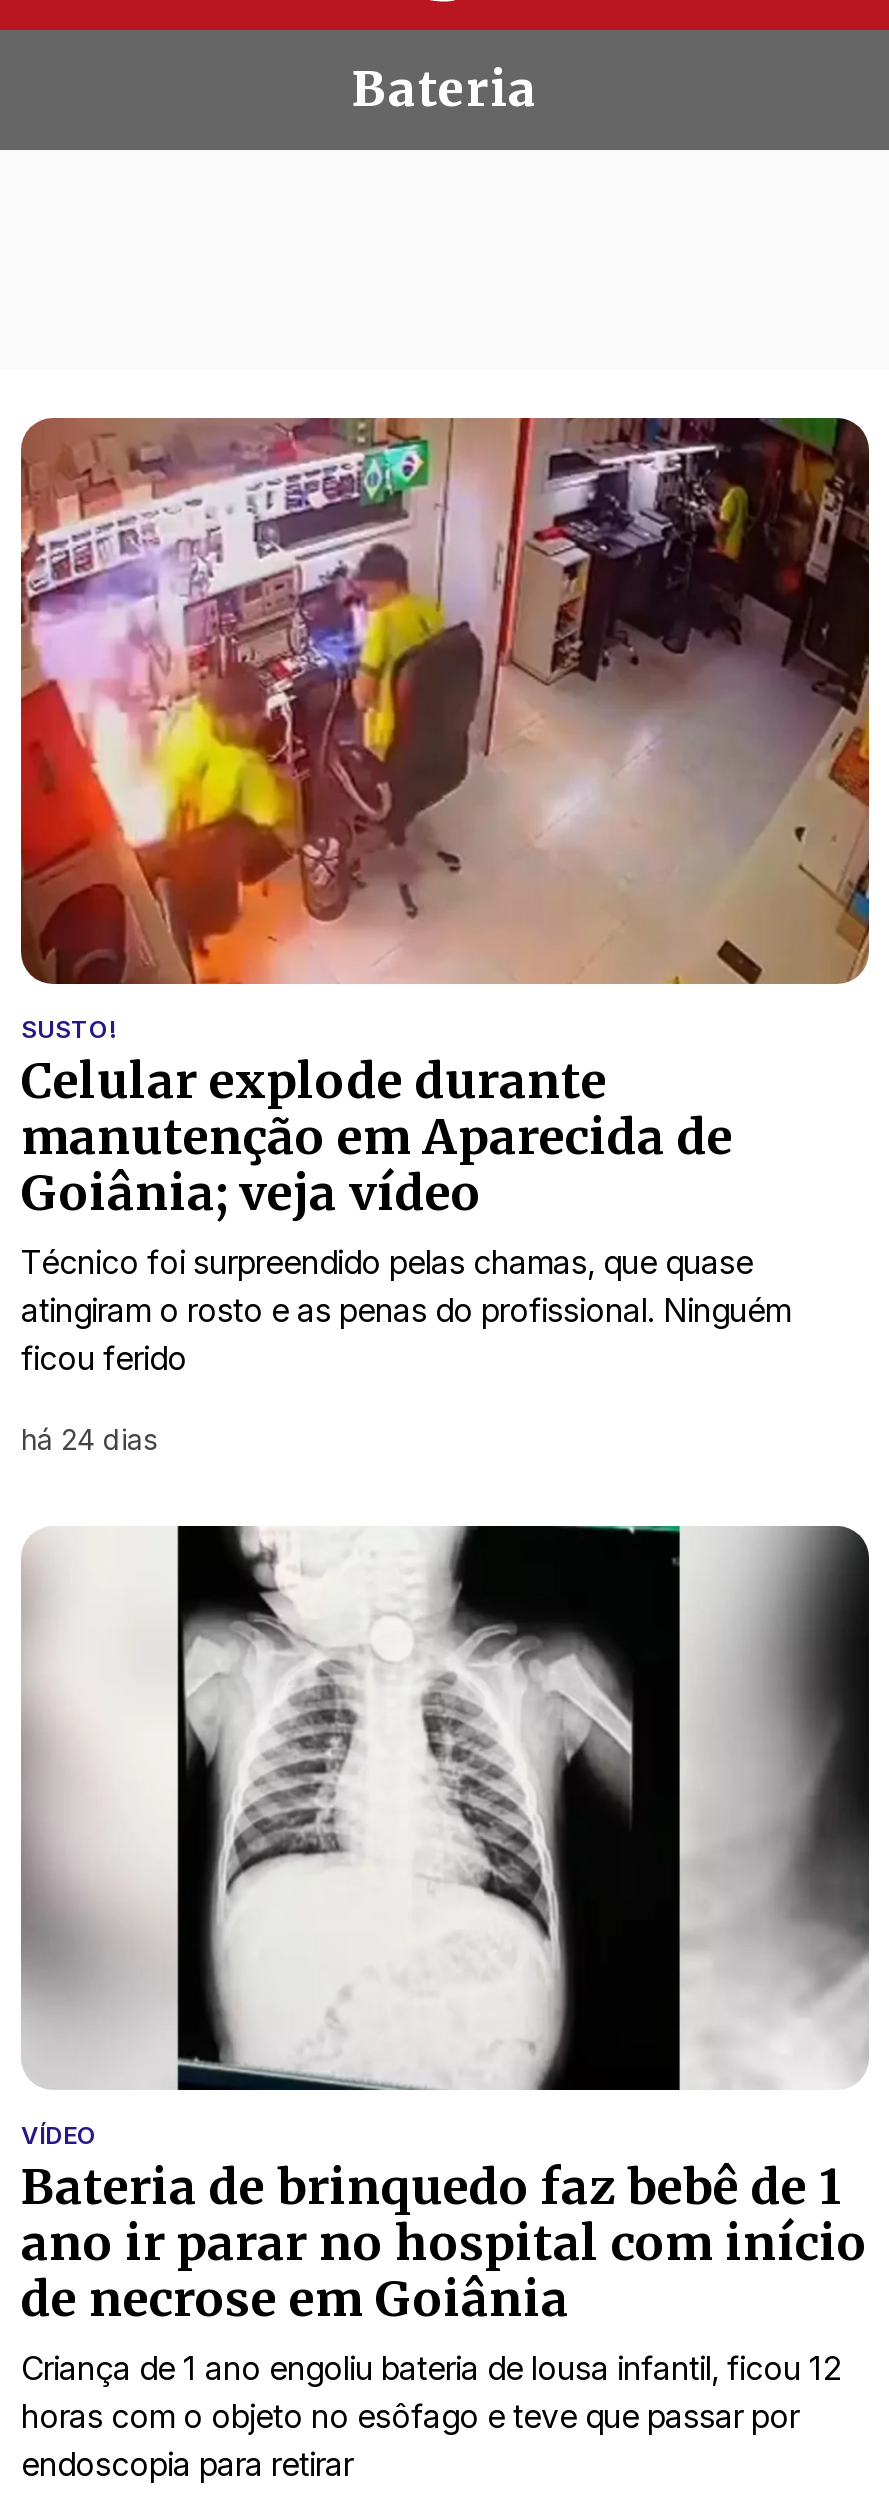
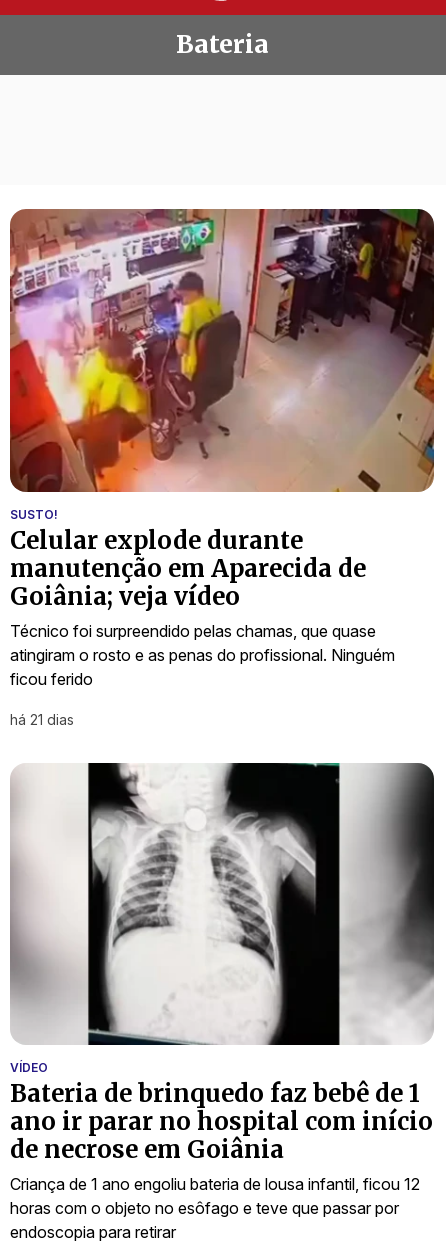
- há 24 dias
+ há 21 dias
